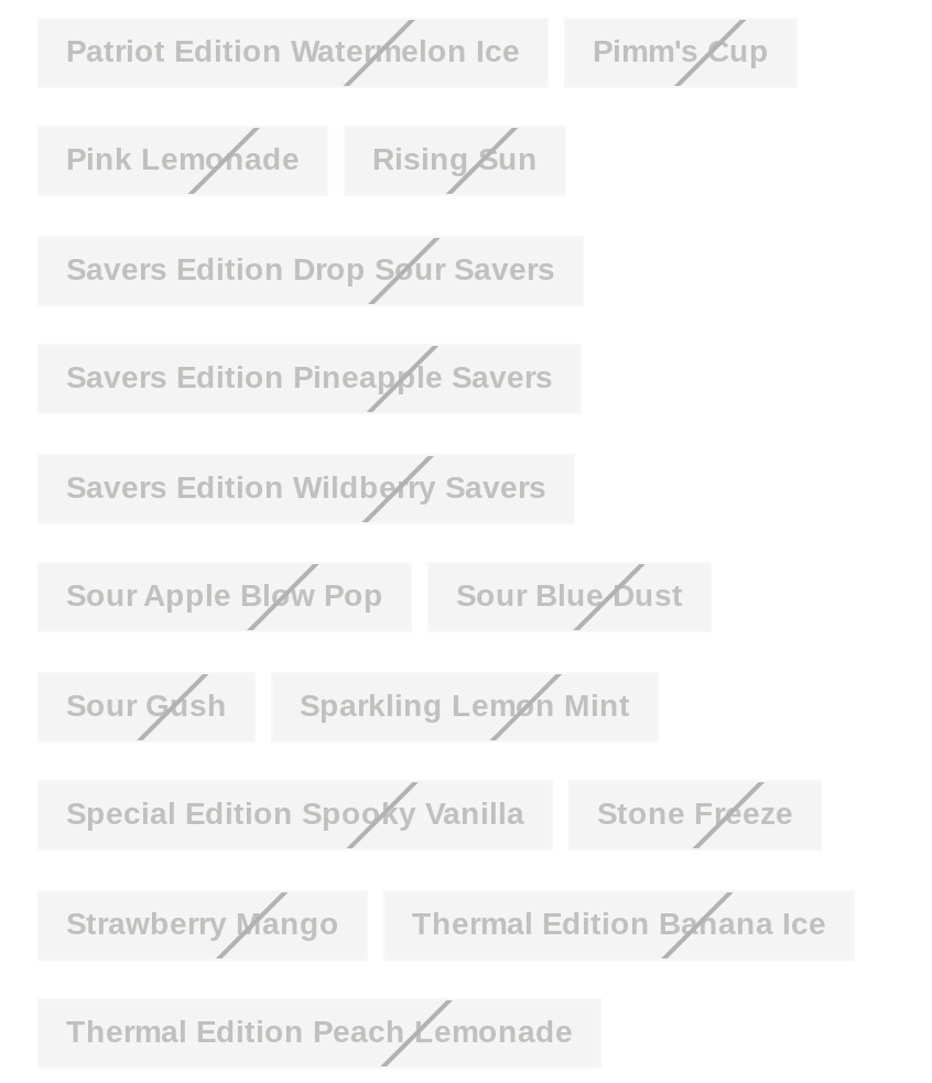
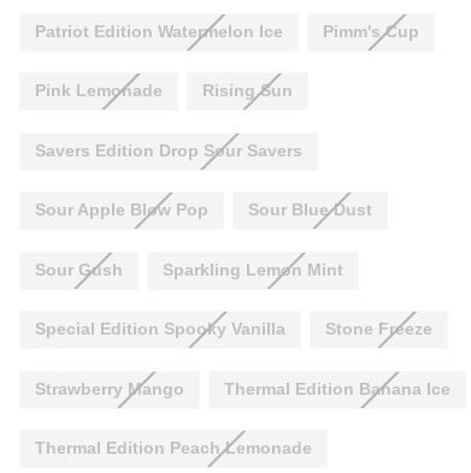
- Savers Edition Pineapple Savers
- Savers Edition Wildberry Savers
